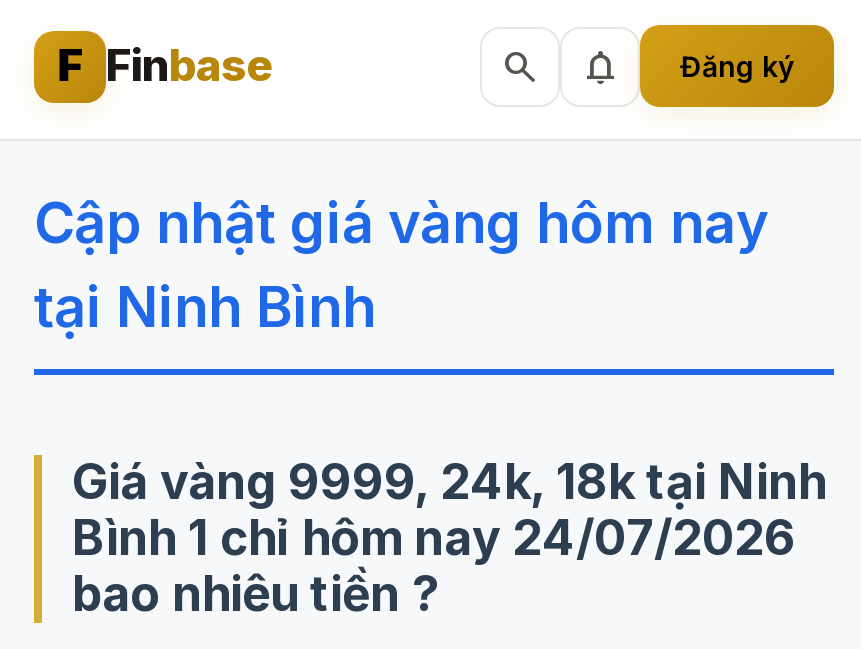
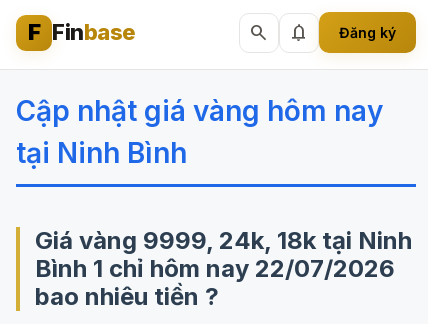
- Bình 1 chỉ hôm nay 24/07/2026
+ Bình 1 chỉ hôm nay 22/07/2026
